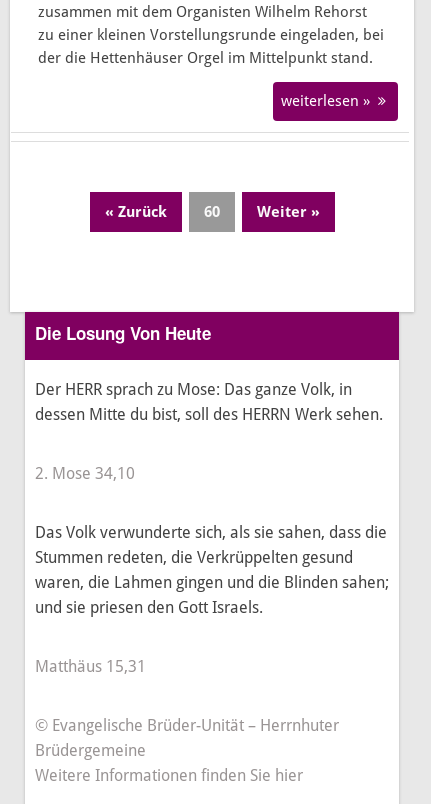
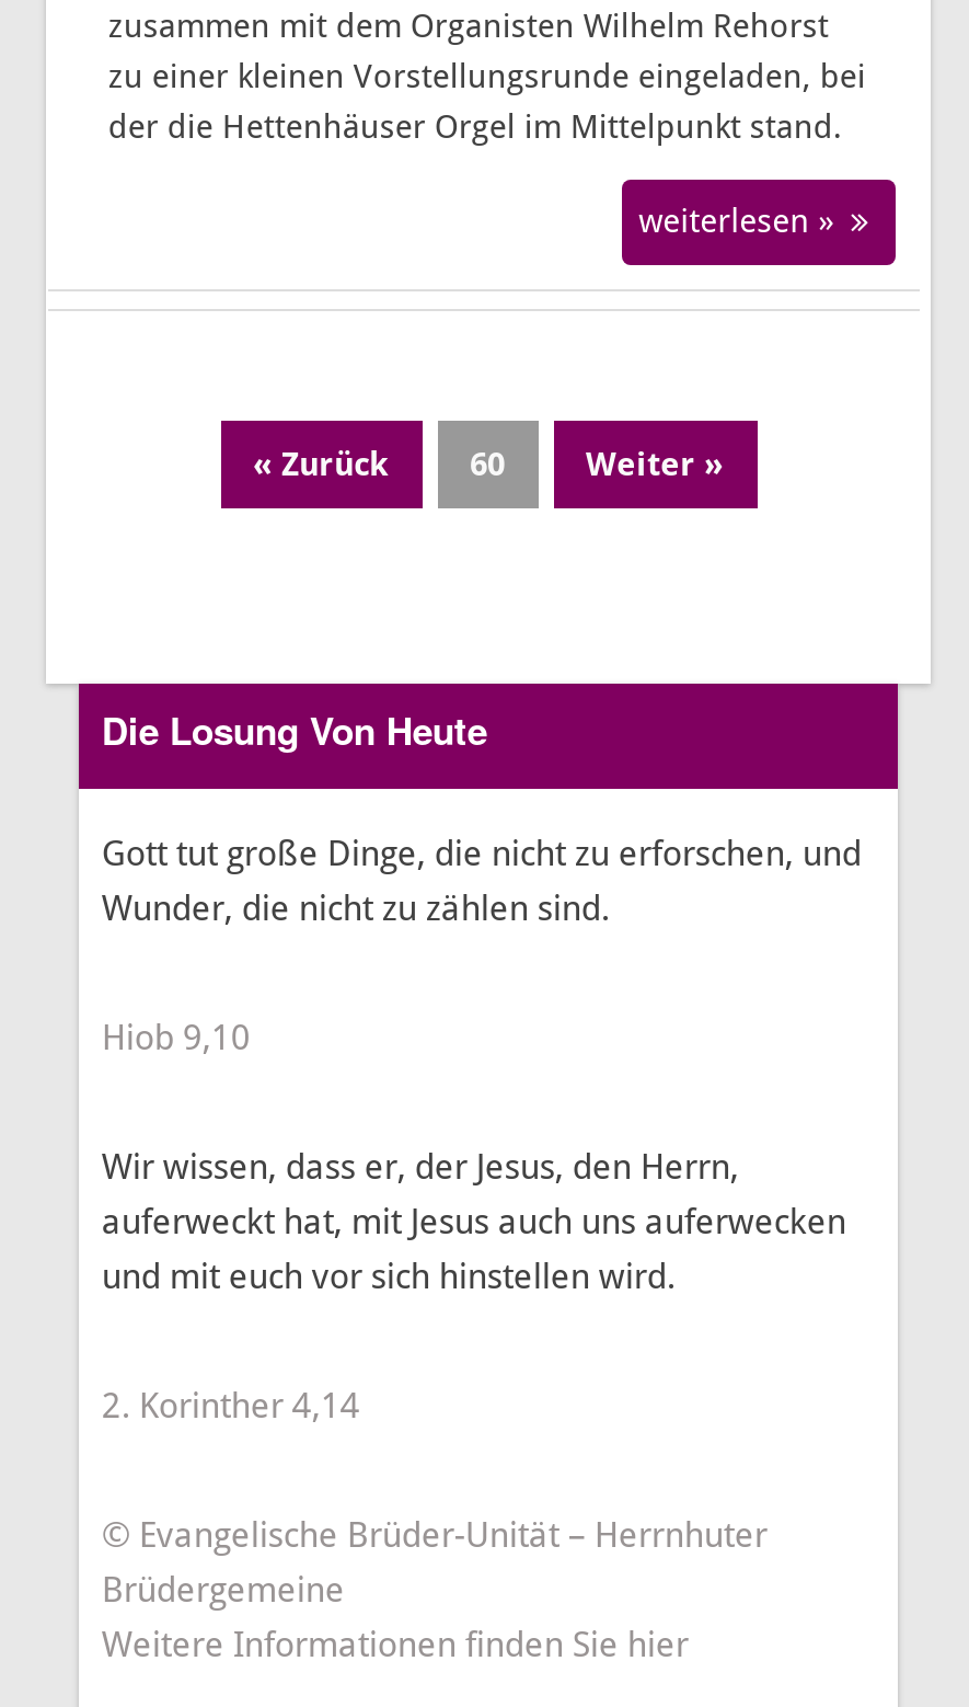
- Der HERR sprach zu Mose: Das ganze Volk, in
- dessen Mitte du bist, soll des HERRN Werk sehen.
+ Gott tut große Dinge, die nicht zu erforschen, und
+ Wunder, die nicht zu zählen sind.

- 2. Mose 34,10
+ Hiob 9,10

- Das Volk verwunderte sich, als sie sahen, dass die
- Stummen redeten, die Verkrüppelten gesund
- waren, die Lahmen gingen und die Blinden sahen;
- und sie priesen den Gott Israels.
+ Wir wissen, dass er, der Jesus, den Herrn,
+ auferweckt hat, mit Jesus auch uns auferwecken
+ und mit euch vor sich hinstellen wird.

- Matthäus 15,31
+ 2. Korinther 4,14
